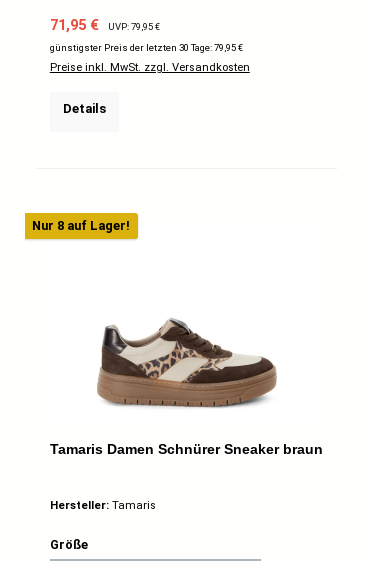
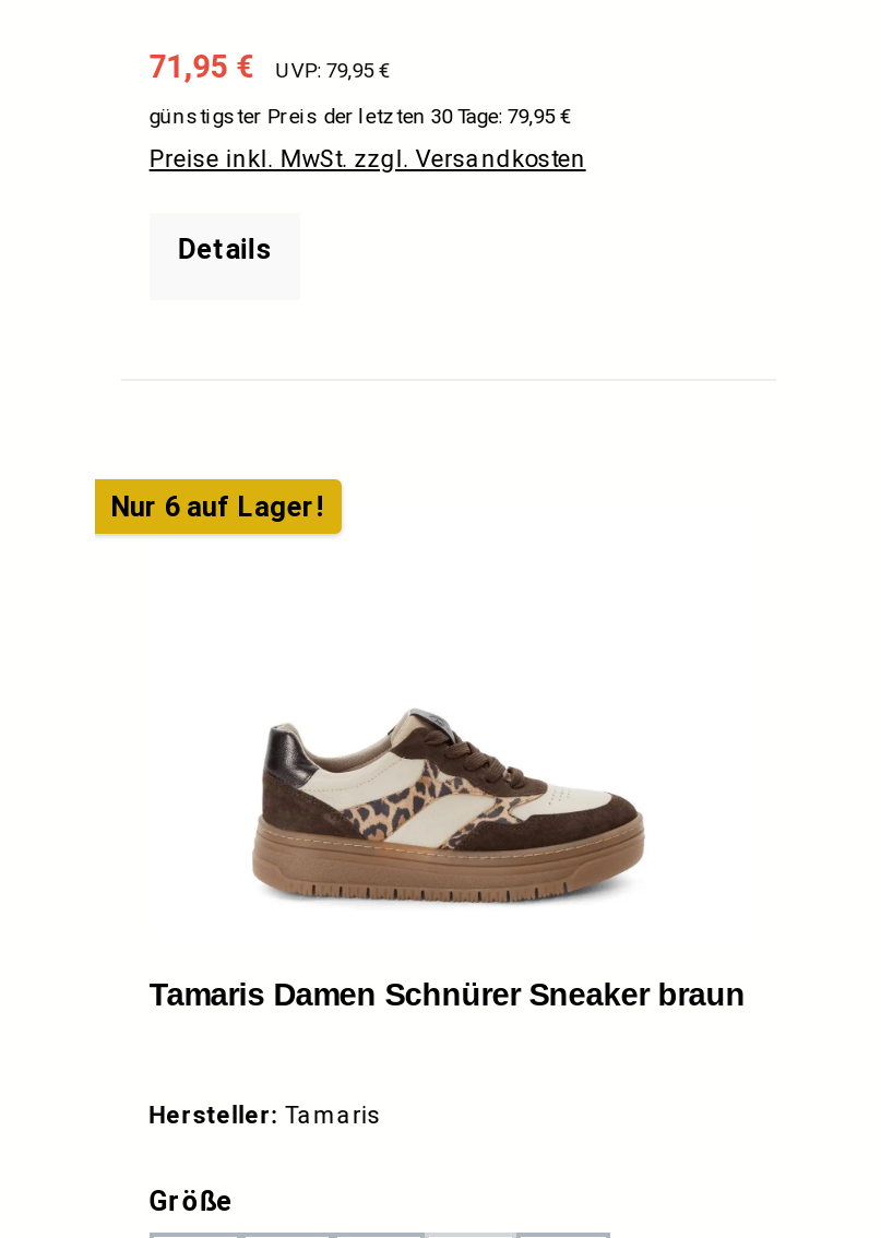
- Nur 8 auf Lager!
+ Nur 6 auf Lager!
